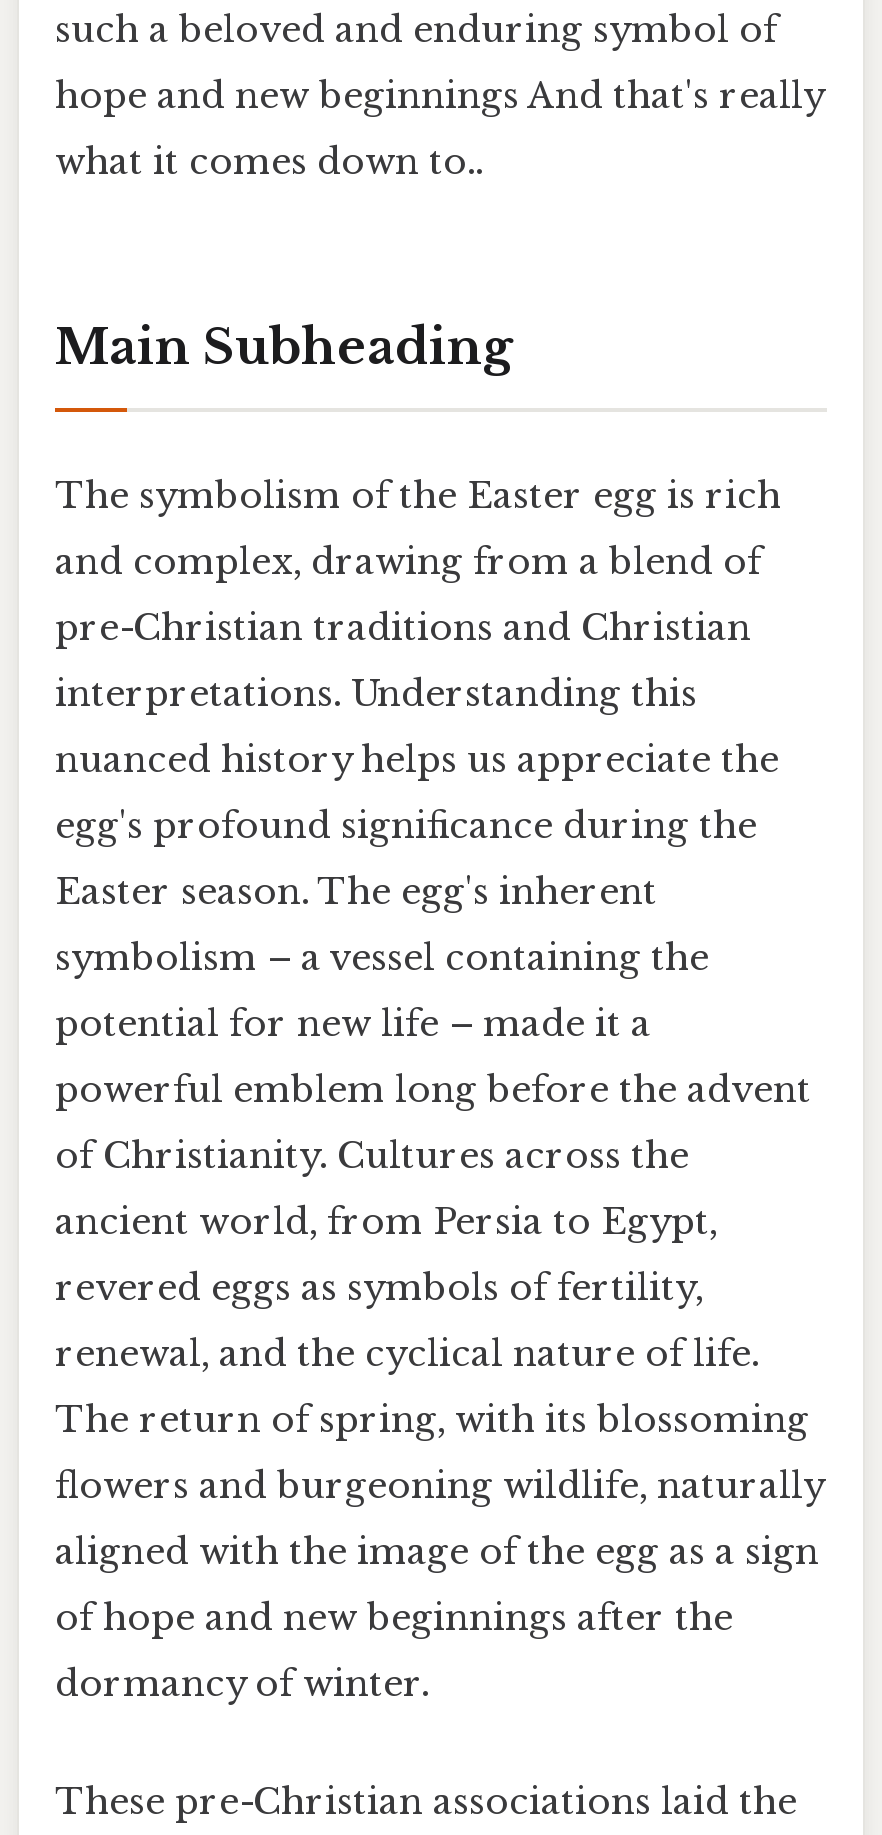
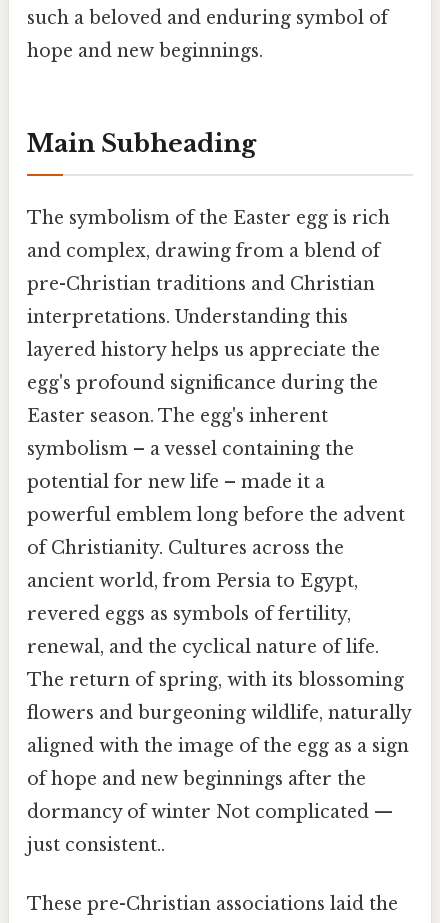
- hope and new beginnings And that's really
- what it comes down to..
+ hope and new beginnings.

moved up: Main Subheading | The symbolism of the Easter egg is rich | and complex, drawing from a blend of | pre-Christian traditions and Christian | interpretations. Understanding this

- nuanced history helps us appreciate the
+ layered history helps us appreciate the

moved up: egg's profound significance during the | Easter season. The egg's inherent | symbolism – a vessel containing the | ... | aligned with the image of the egg as a sign | of hope and new beginnings after the

- dormancy of winter.
+ dormancy of winter Not complicated —
+ just consistent..
